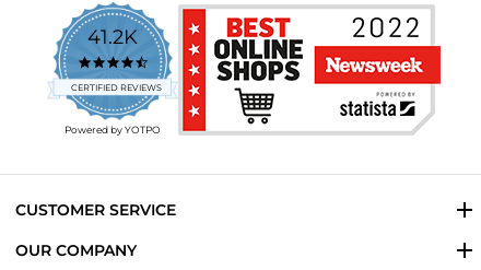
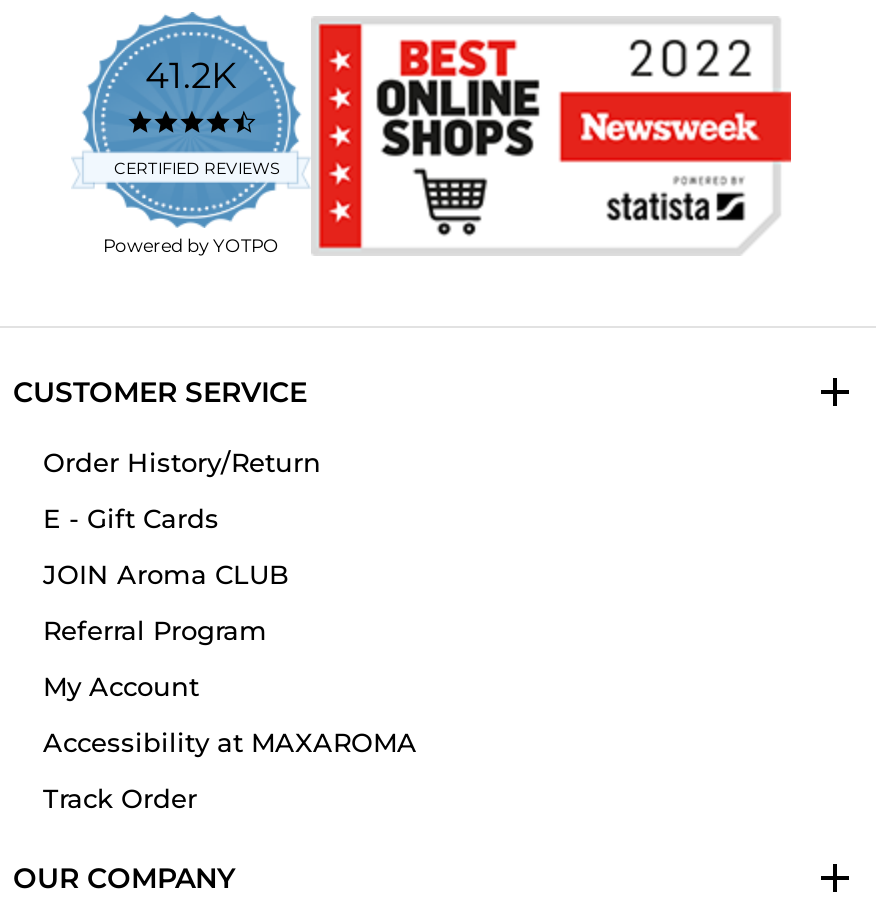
+ Order History/Return
+ E - Gift Cards
+ JOIN Aroma CLUB
+ Referral Program
+ My Account
+ Accessibility at MAXAROMA
+ Track Order
